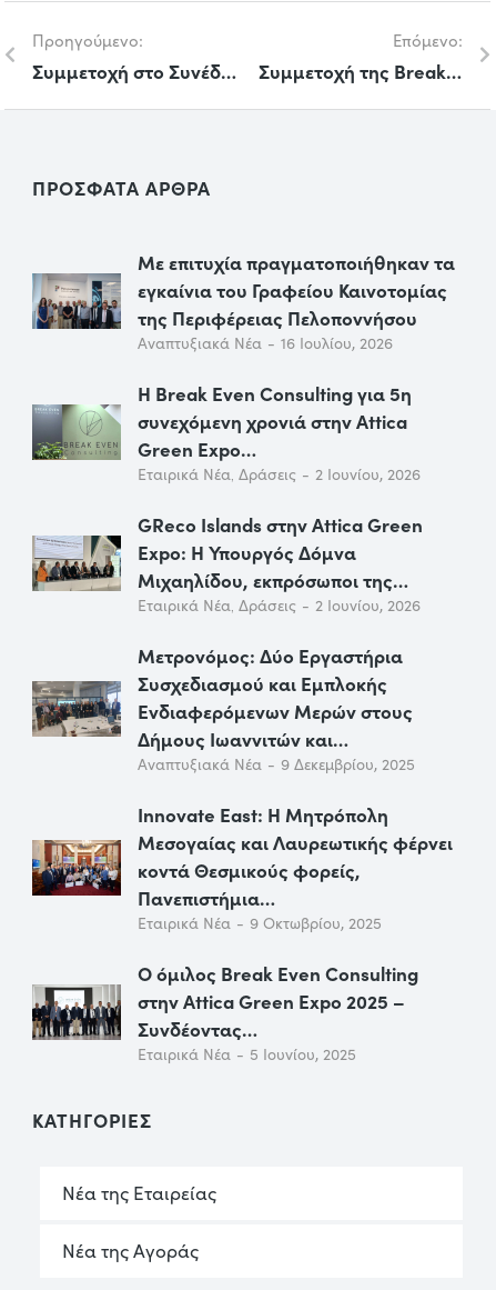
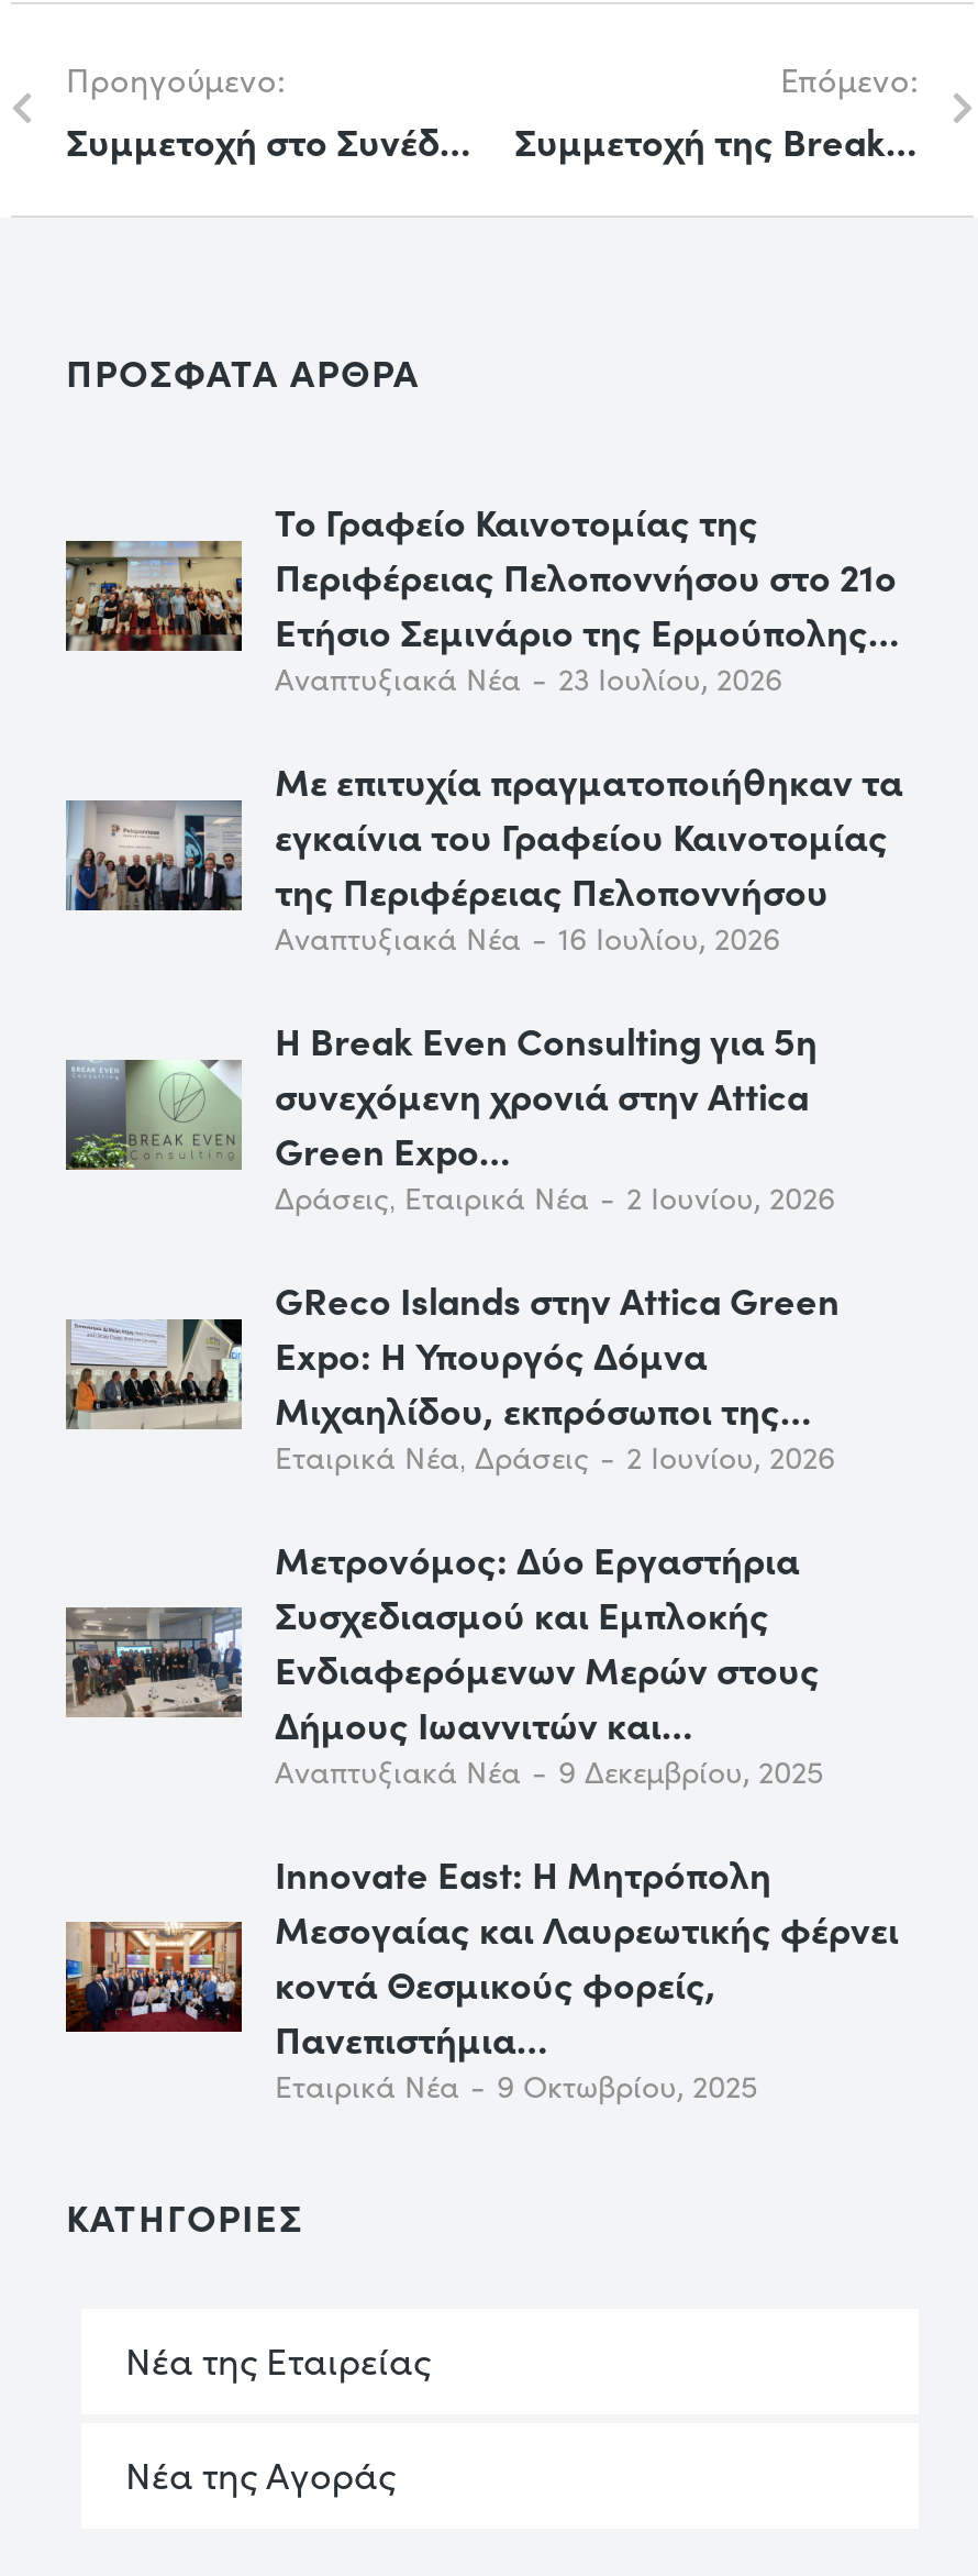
+ [image]
+ Το Γραφείο Καινοτομίας της
+ Περιφέρειας Πελοποννήσου στο 21ο
+ Ετήσιο Σεμινάριο της Ερμούπολης…
+ Αναπτυξιακά Νέα
+ 23 Ιουλίου, 2026

moved down: [image] | Με επιτυχία πραγματοποιήθηκαν τα | εγκαίνια του Γραφείου Καινοτομίας | ... | Εταιρικά Νέα | 9 Οκτωβρίου, 2025

- Εταιρικά Νέα, Δράσεις
+ Δράσεις, Εταιρικά Νέα

- [image]
- Ο όμιλος Break Even Consulting
- στην Attica Green Expo 2025 –
- Συνδέοντας…
- Εταιρικά Νέα
- 5 Ιουνίου, 2025
